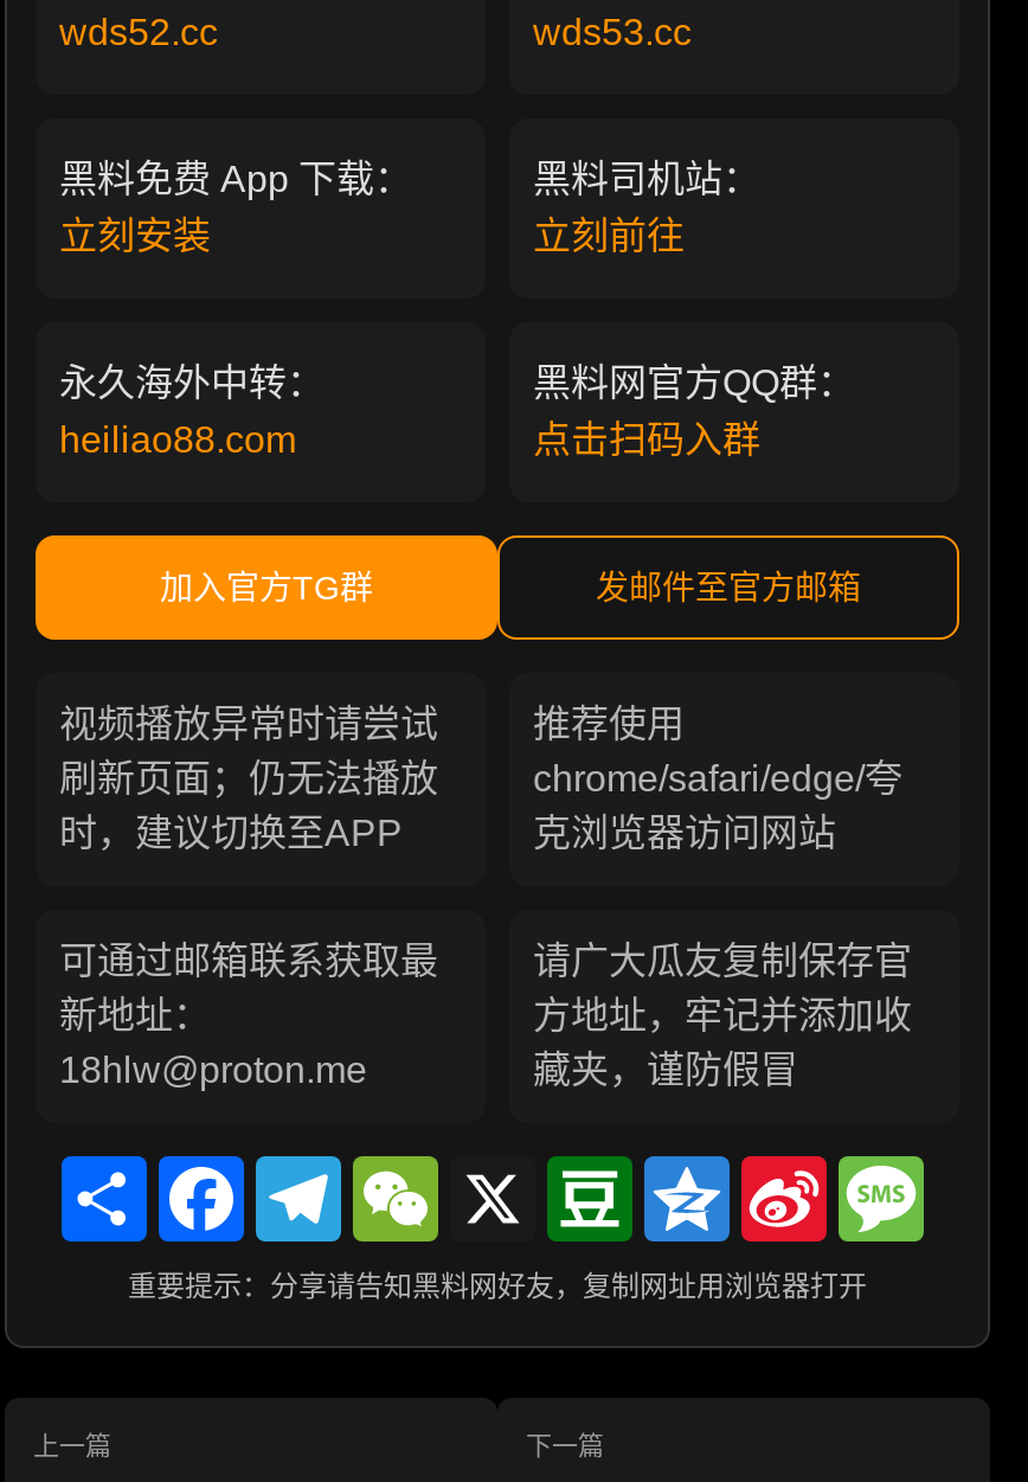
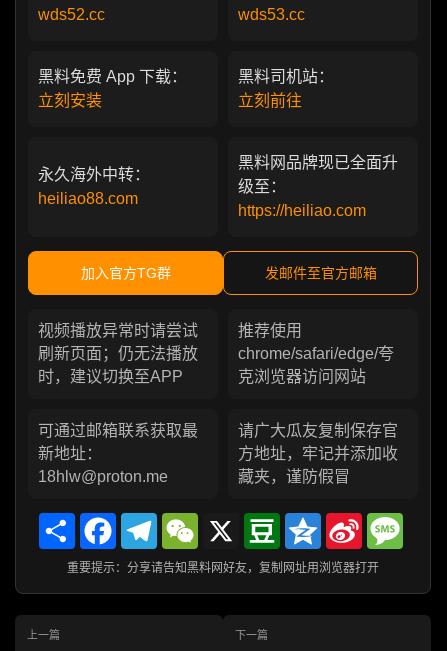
- 黑料网官方QQ群：
- 点击扫码入群
+ 黑料网品牌现已全面升
+ 级至：
+ https://heiliao.com
